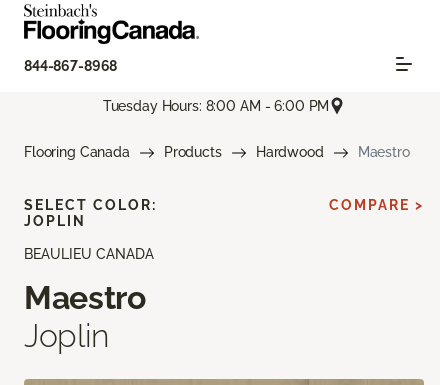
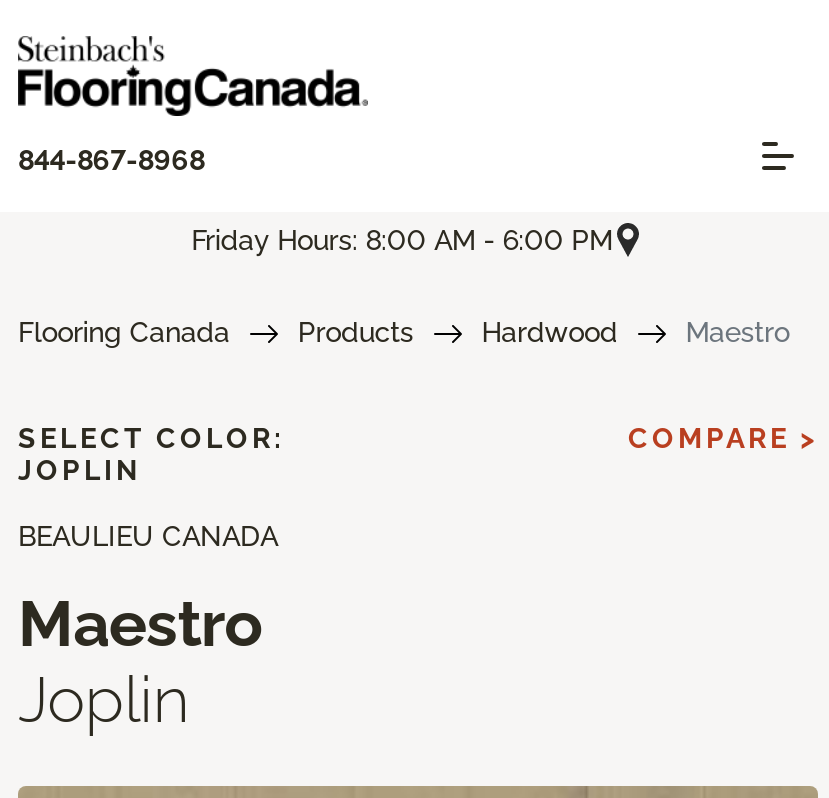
- Tuesday Hours: 8:00 AM - 6:00 PM
+ Friday Hours: 8:00 AM - 6:00 PM
